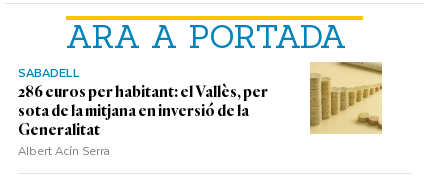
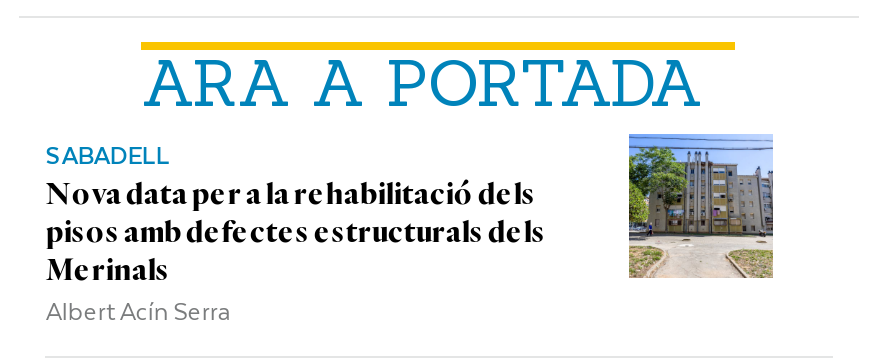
- [image]
+ [image]

- 286 euros per habitant: el Vallès, per
- sota de la mitjana en inversió de la
- Generalitat
+ Nova data per a la rehabilitació dels
+ pisos amb defectes estructurals dels
+ Merinals
